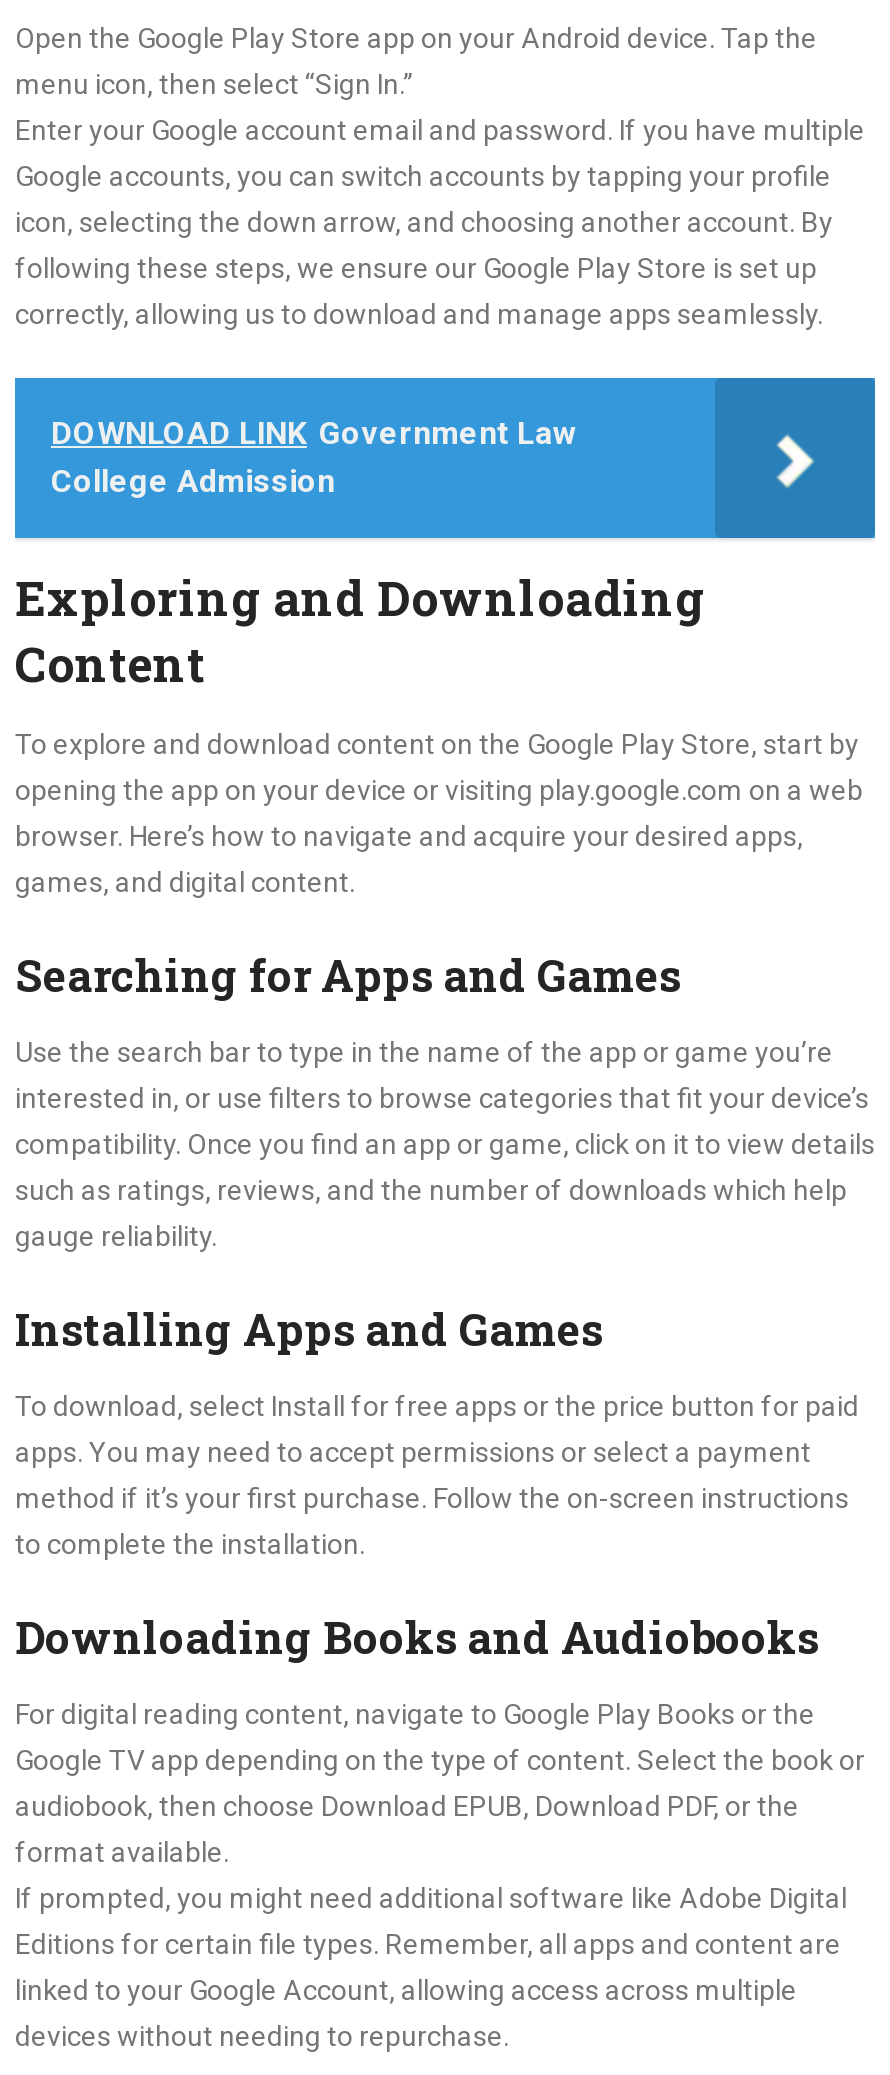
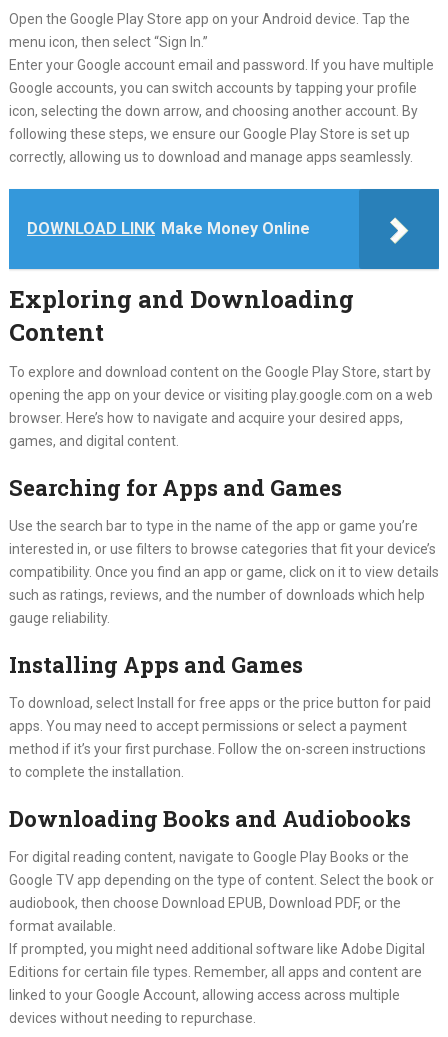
- DOWNLOAD LINK Government Law
- College Admission
+ DOWNLOAD LINK Make Money Online
